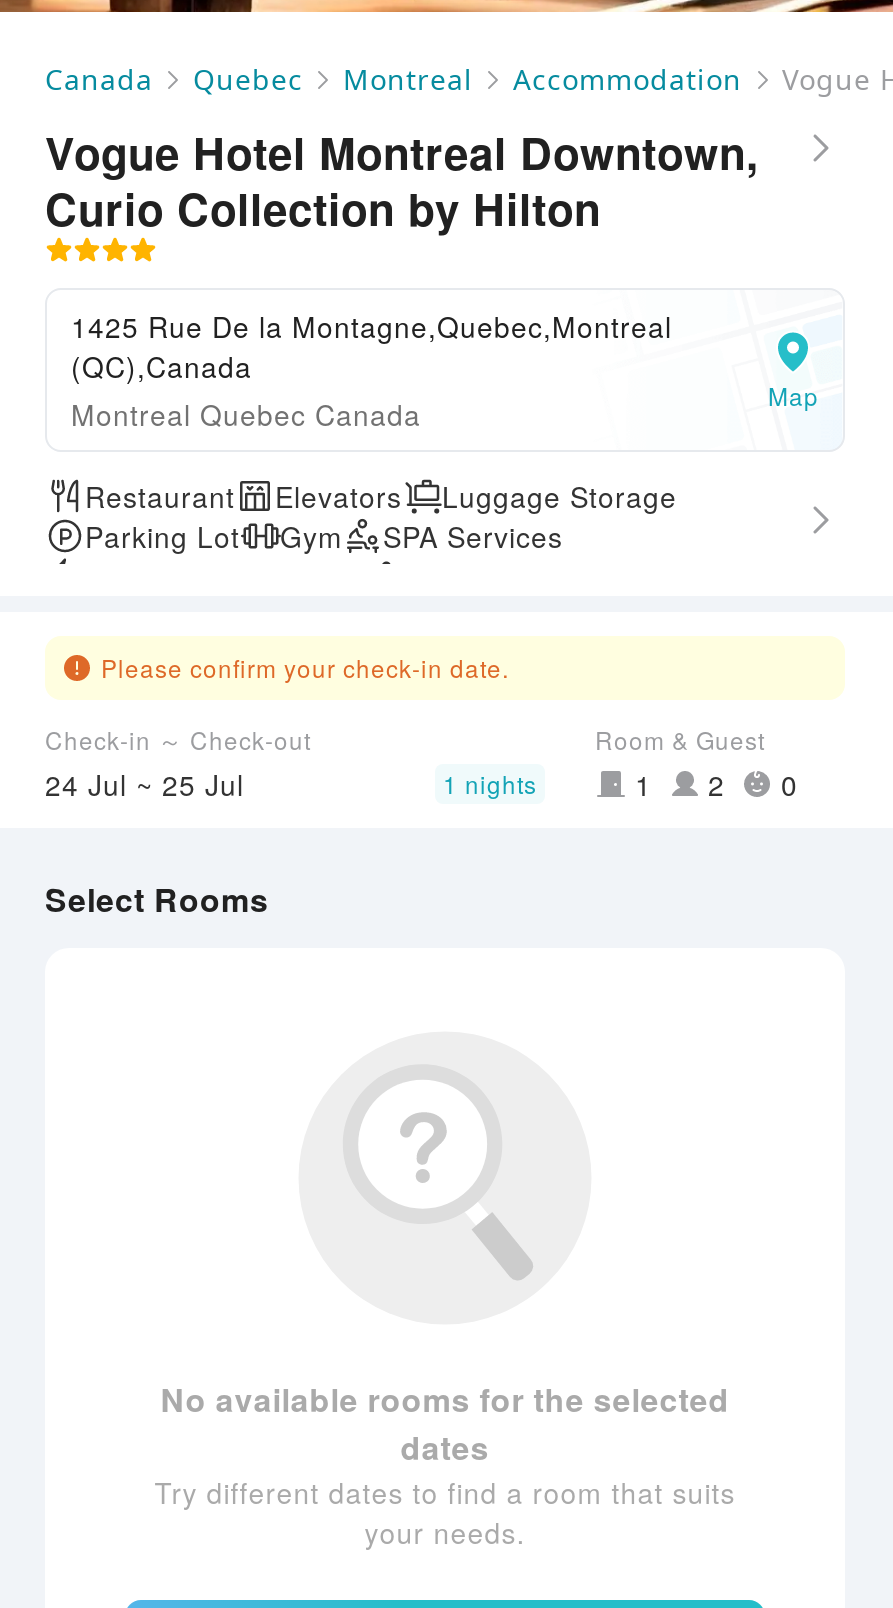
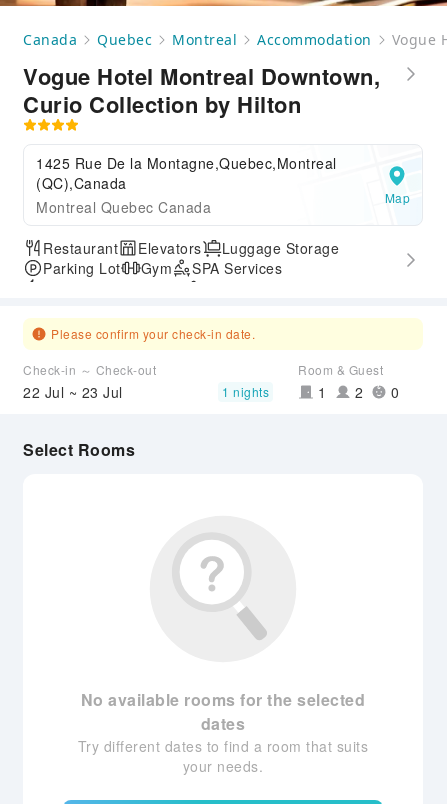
- 24 Jul ~ 25 Jul
+ 22 Jul ~ 23 Jul
